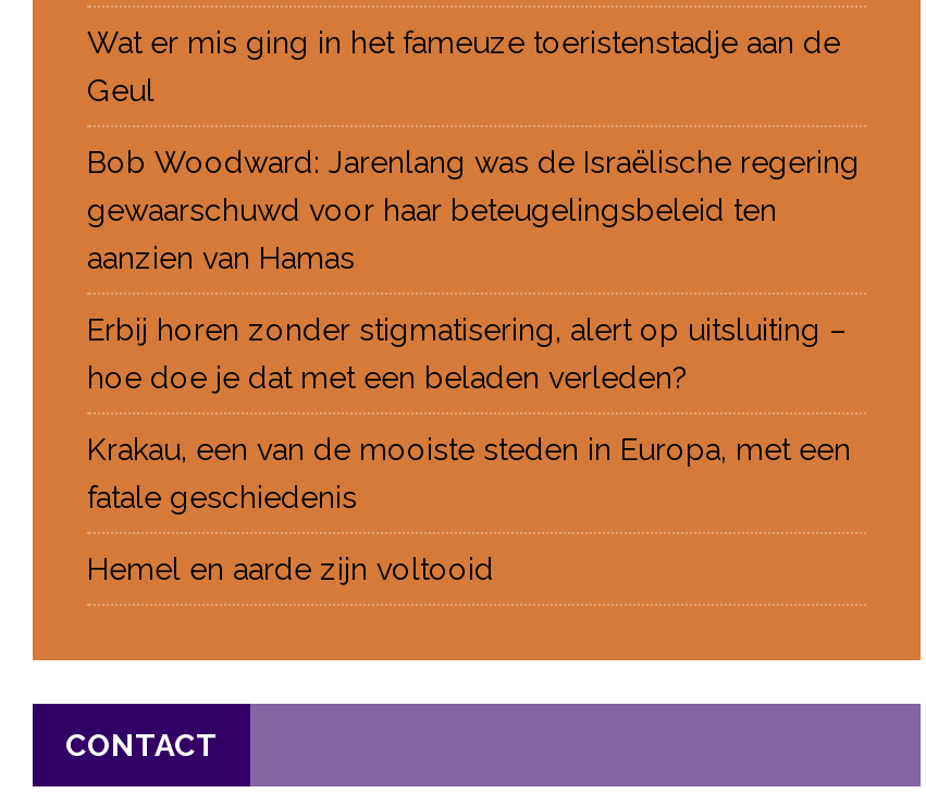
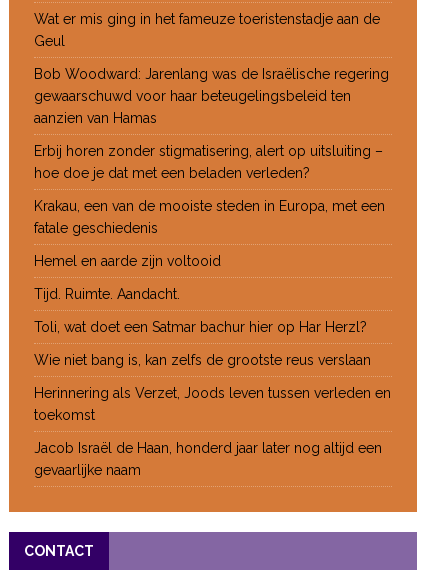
+ Tijd. Ruimte. Aandacht.
+ Toli, wat doet een Satmar bachur hier op Har Herzl?
+ Wie niet bang is, kan zelfs de grootste reus verslaan
+ Herinnering als Verzet, Joods leven tussen verleden en
+ toekomst
+ Jacob Israël de Haan, honderd jaar later nog altijd een
+ gevaarlijke naam
